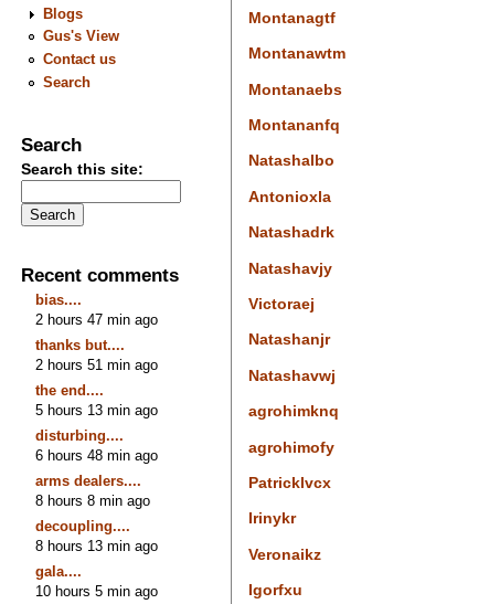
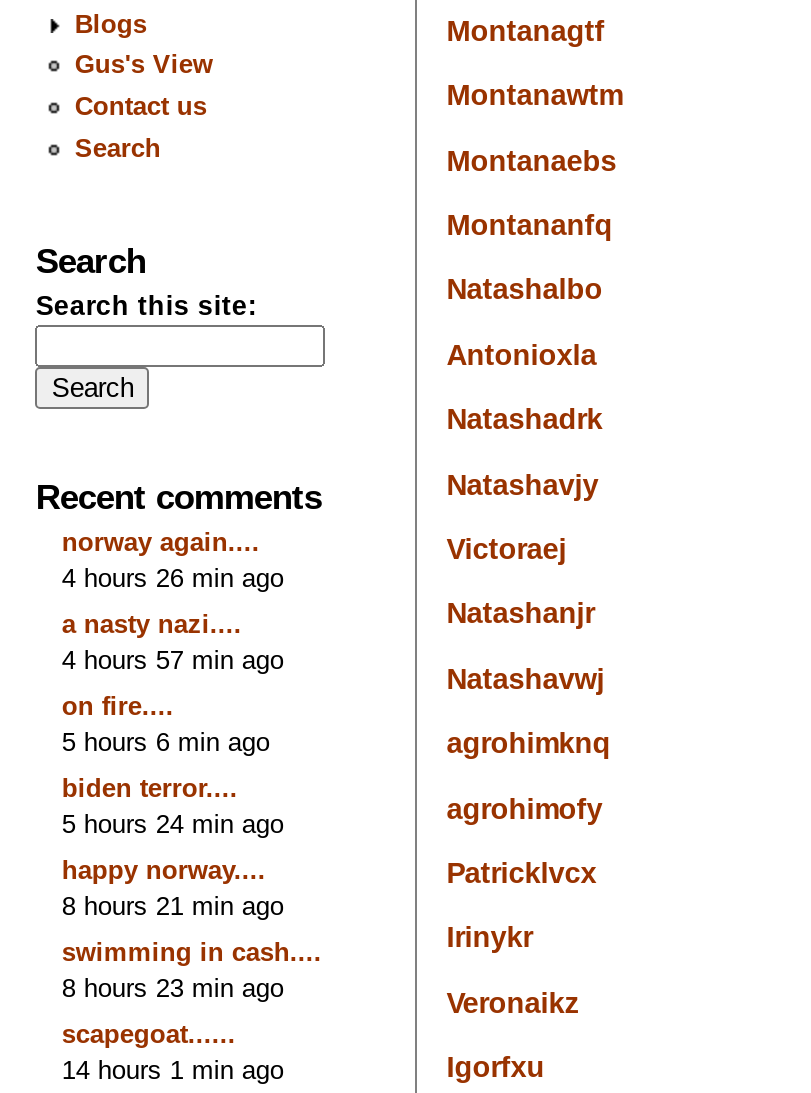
- bias....
- 2 hours 47 min ago
+ norway again....
+ 4 hours 26 min ago

- thanks but....
- 2 hours 51 min ago
+ a nasty nazi....
+ 4 hours 57 min ago

- the end....
- 5 hours 13 min ago
+ on fire....
+ 5 hours 6 min ago

- disturbing....
- 6 hours 48 min ago
+ biden terror....
+ 5 hours 24 min ago

- arms dealers....
- 8 hours 8 min ago
+ happy norway....
+ 8 hours 21 min ago

- decoupling....
- 8 hours 13 min ago
+ swimming in cash....
+ 8 hours 23 min ago

- gala....
- 10 hours 5 min ago
+ scapegoat......
+ 14 hours 1 min ago
